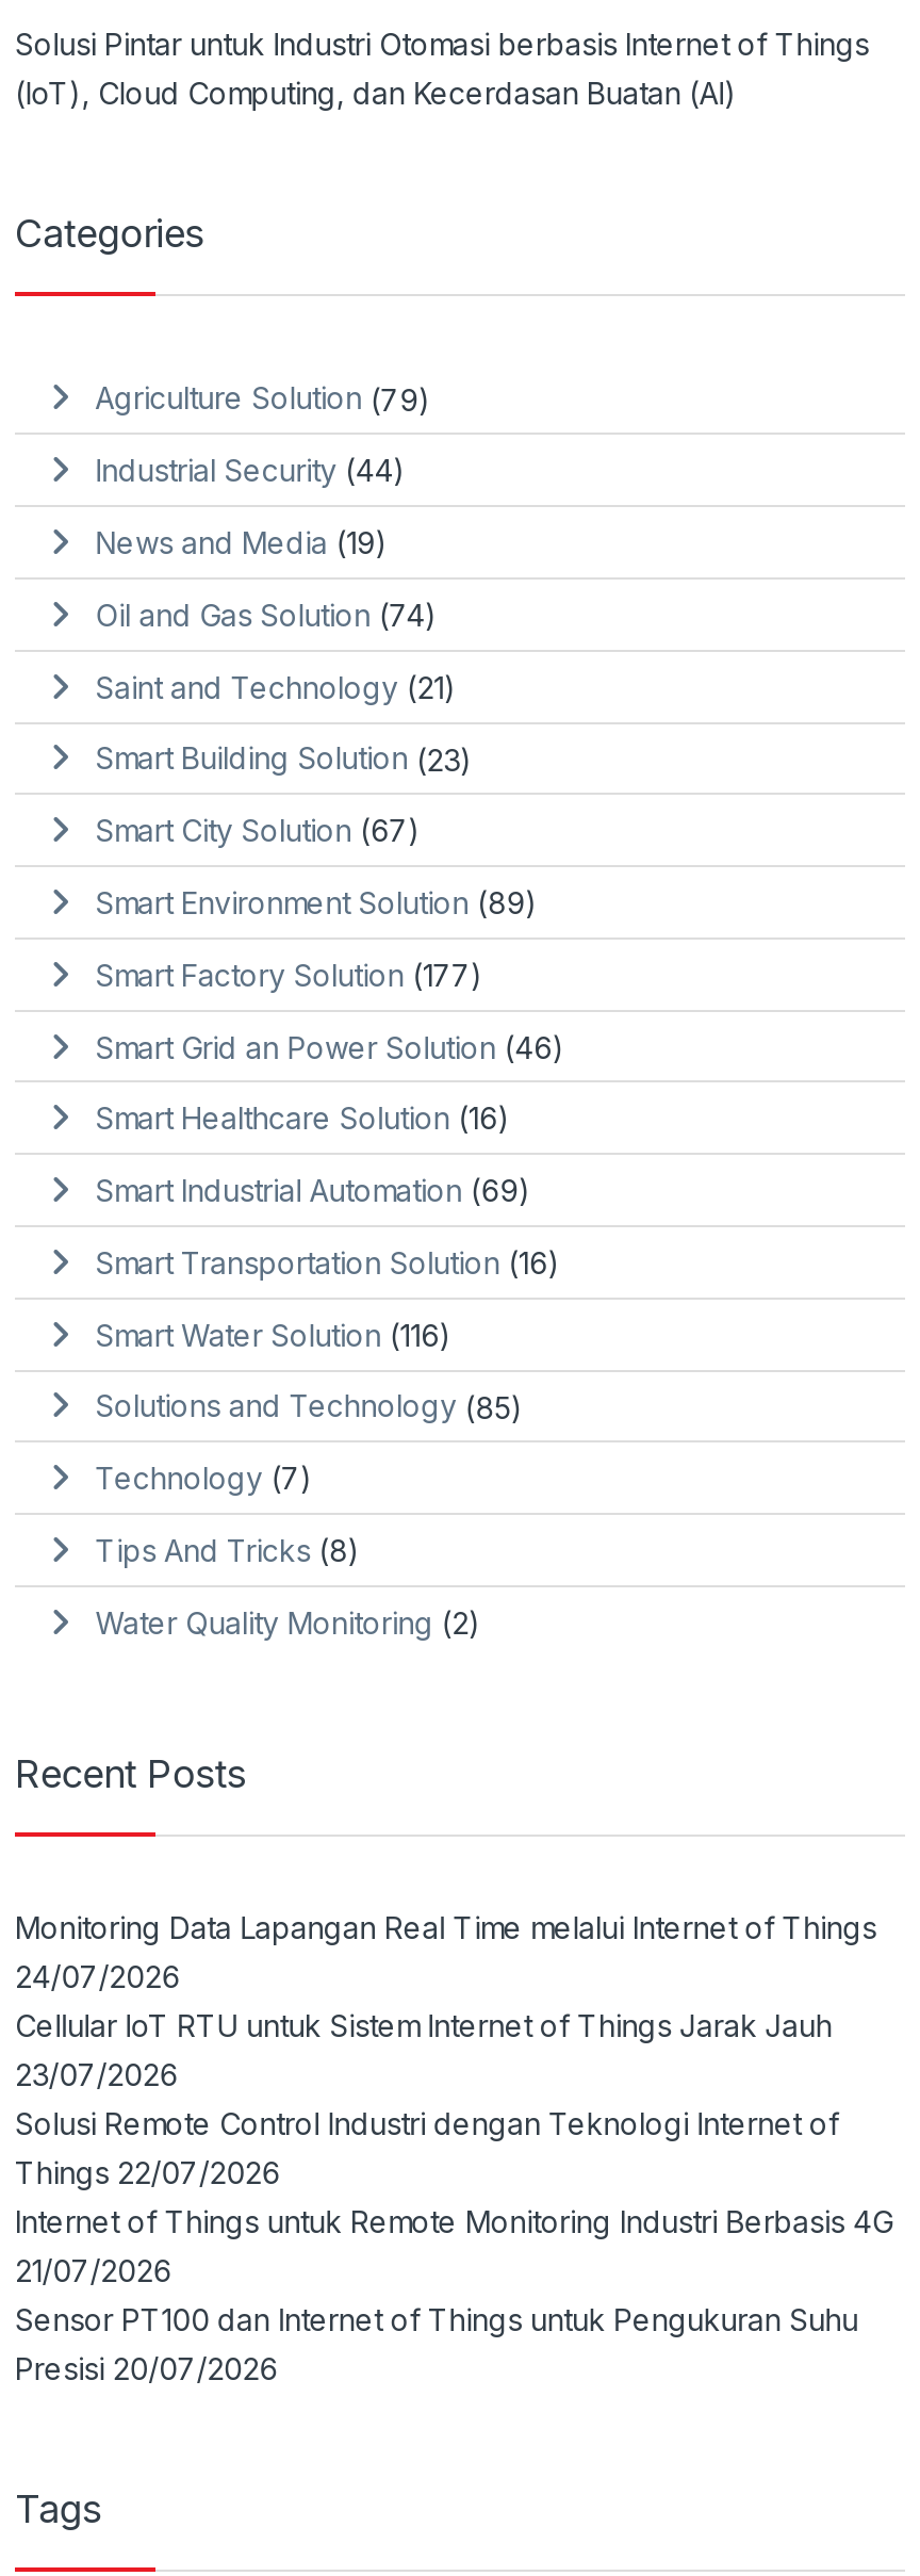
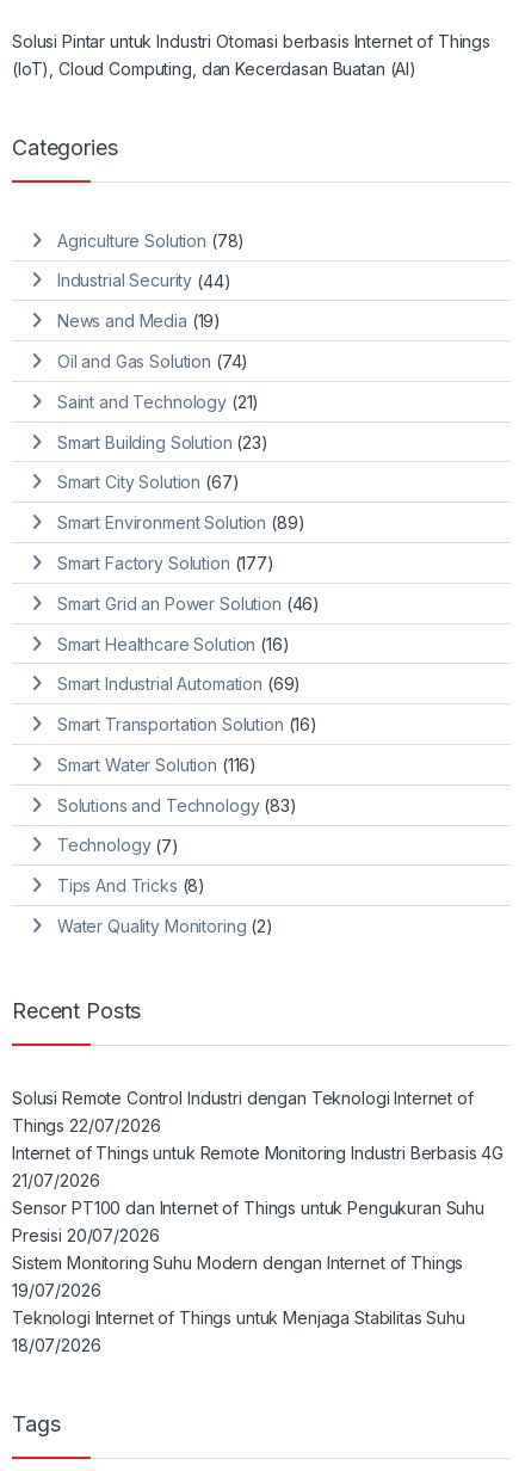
- Agriculture Solution (79)
+ Agriculture Solution (78)

- Solutions and Technology (85)
+ Solutions and Technology (83)

- Monitoring Data Lapangan Real Time melalui Internet of Things
- 24/07/2026
- Cellular IoT RTU untuk Sistem Internet of Things Jarak Jauh
- 23/07/2026

moved up: Solusi Remote Control Industri dengan Teknologi Internet of | Things 22/07/2026 | Internet of Things untuk Remote Monitoring Industri Berbasis 4G | 21/07/2026 | Sensor PT100 dan Internet of Things untuk Pengukuran Suhu | Presisi 20/07/2026

+ Sistem Monitoring Suhu Modern dengan Internet of Things
+ 19/07/2026
+ Teknologi Internet of Things untuk Menjaga Stabilitas Suhu
+ 18/07/2026
